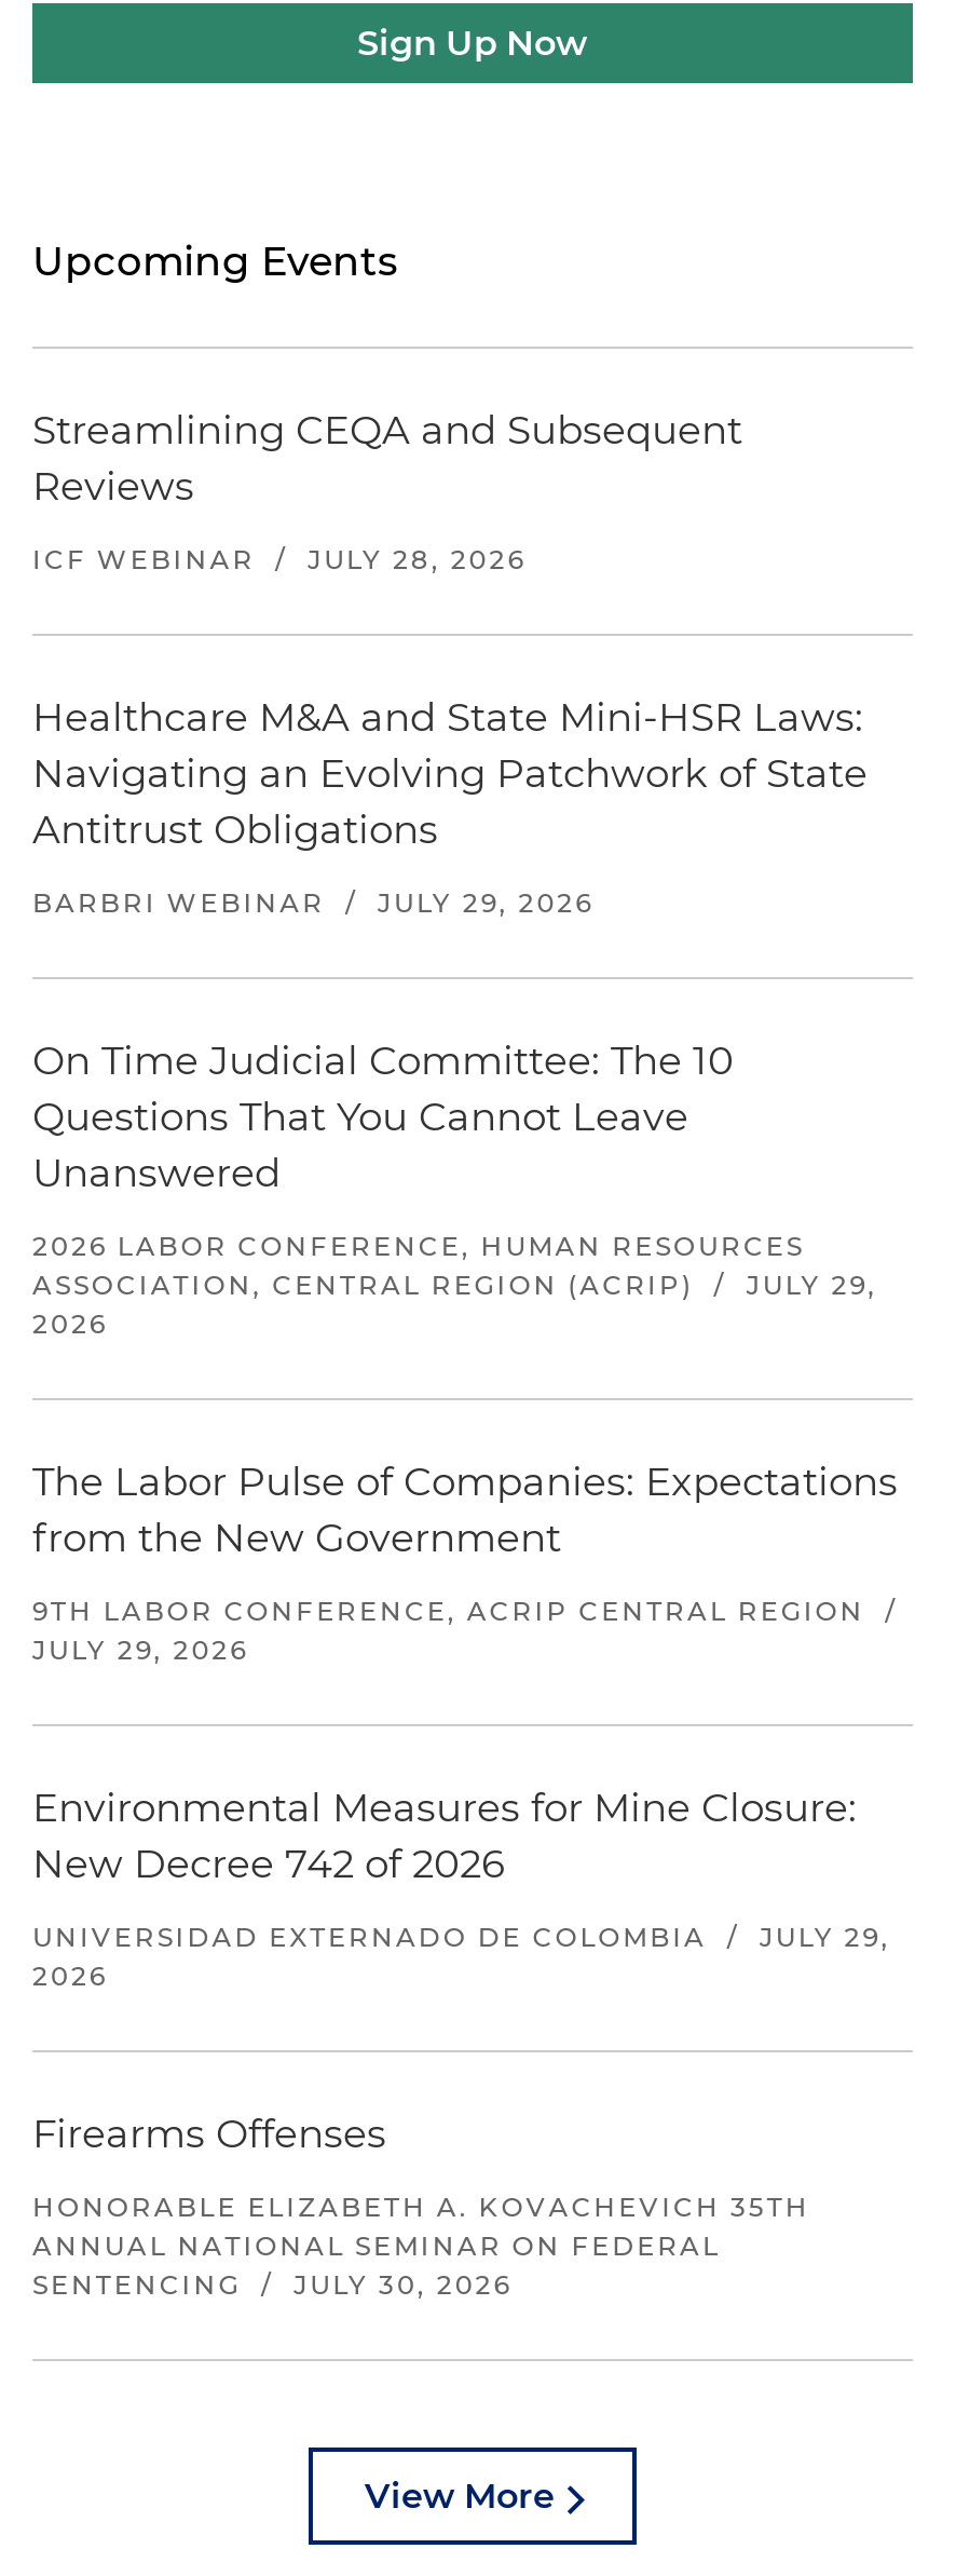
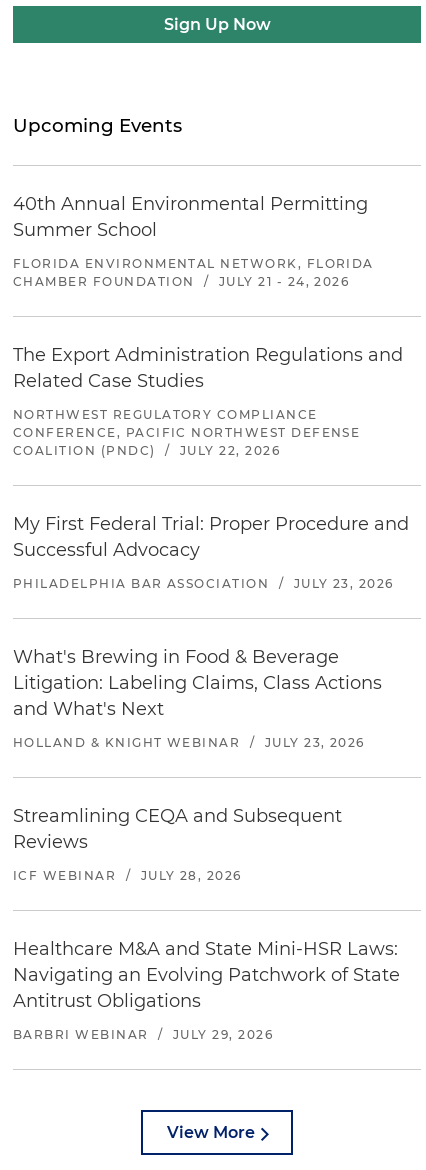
+ 40th Annual Environmental Permitting
+ Summer School
+ FLORIDA ENVIRONMENTAL NETWORK, FLORIDA
+ CHAMBER FOUNDATION / JULY 21 - 24, 2026
+ The Export Administration Regulations and
+ Related Case Studies
+ NORTHWEST REGULATORY COMPLIANCE
+ CONFERENCE, PACIFIC NORTHWEST DEFENSE
+ COALITION (PNDC) / JULY 22, 2026
+ My First Federal Trial: Proper Procedure and
+ Successful Advocacy
+ PHILADELPHIA BAR ASSOCIATION / JULY 23, 2026
+ What's Brewing in Food & Beverage
+ Litigation: Labeling Claims, Class Actions
+ and What's Next
+ HOLLAND & KNIGHT WEBINAR / JULY 23, 2026

moved down: Streamlining CEQA and Subsequent | Reviews | ICF WEBINAR / JULY 28, 2026 | Healthcare M&A and State Mini-HSR Laws: | Navigating an Evolving Patchwork of State | Antitrust Obligations | BARBRI WEBINAR / JULY 29, 2026

- On Time Judicial Committee: The 10
- Questions That You Cannot Leave
- Unanswered
- 2026 LABOR CONFERENCE, HUMAN RESOURCES
- ASSOCIATION, CENTRAL REGION (ACRIP) / JULY 29,
- 2026
- The Labor Pulse of Companies: Expectations
- from the New Government
- 9TH LABOR CONFERENCE, ACRIP CENTRAL REGION /
- JULY 29, 2026
- Environmental Measures for Mine Closure:
- New Decree 742 of 2026
- UNIVERSIDAD EXTERNADO DE COLOMBIA / JULY 29,
- 2026
- Firearms Offenses
- HONORABLE ELIZABETH A. KOVACHEVICH 35TH
- ANNUAL NATIONAL SEMINAR ON FEDERAL
- SENTENCING / JULY 30, 2026
